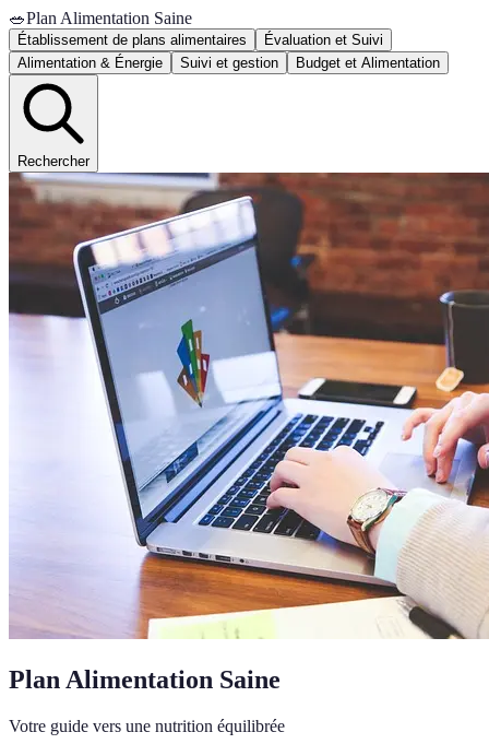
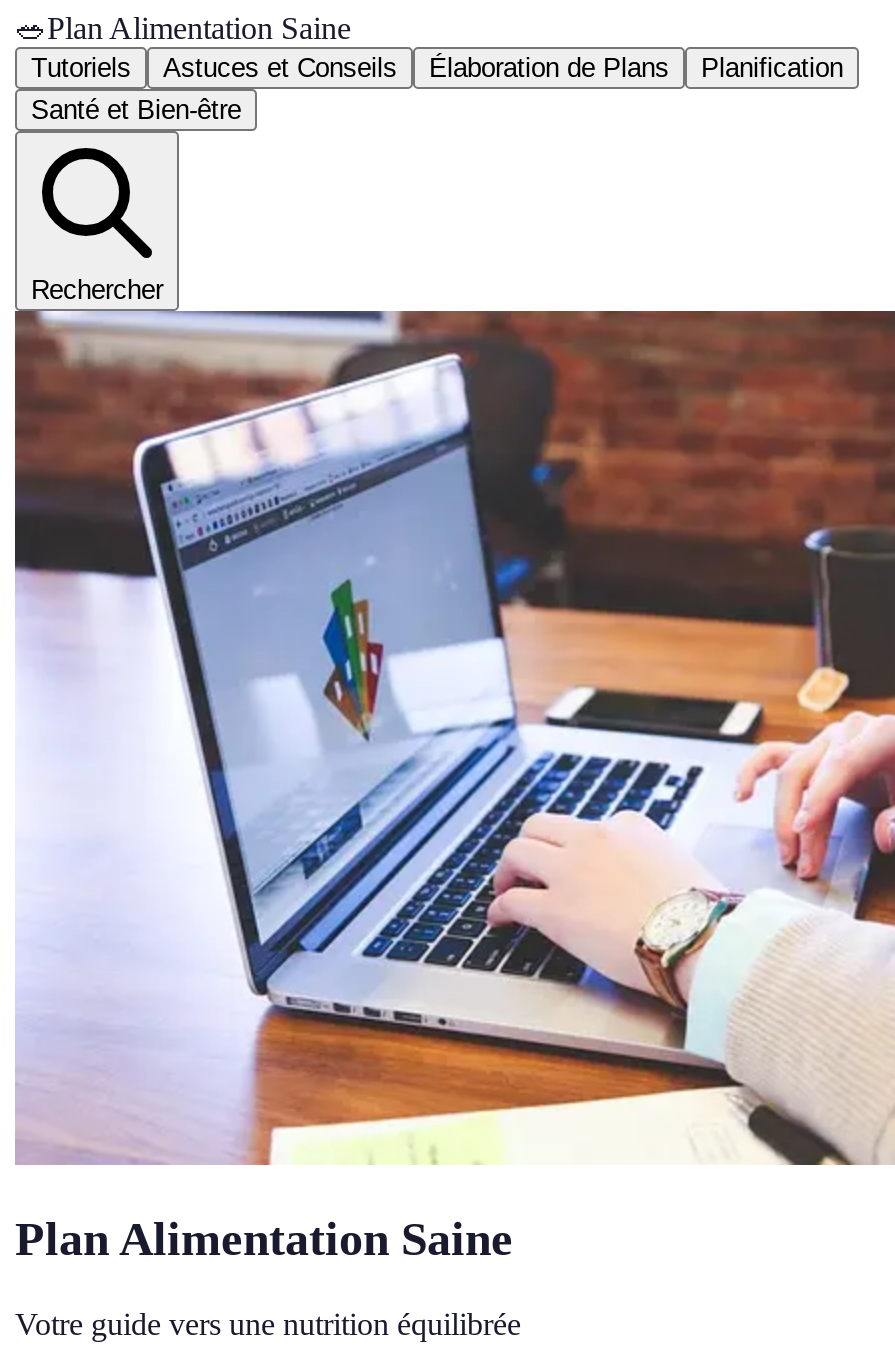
- Établissement de plans alimentaires
- Évaluation et Suivi
- Alimentation & Énergie
- Suivi et gestion
- Budget et Alimentation
+ Tutoriels
+ Astuces et Conseils
+ Élaboration de Plans
+ Planification
+ Santé et Bien-être
